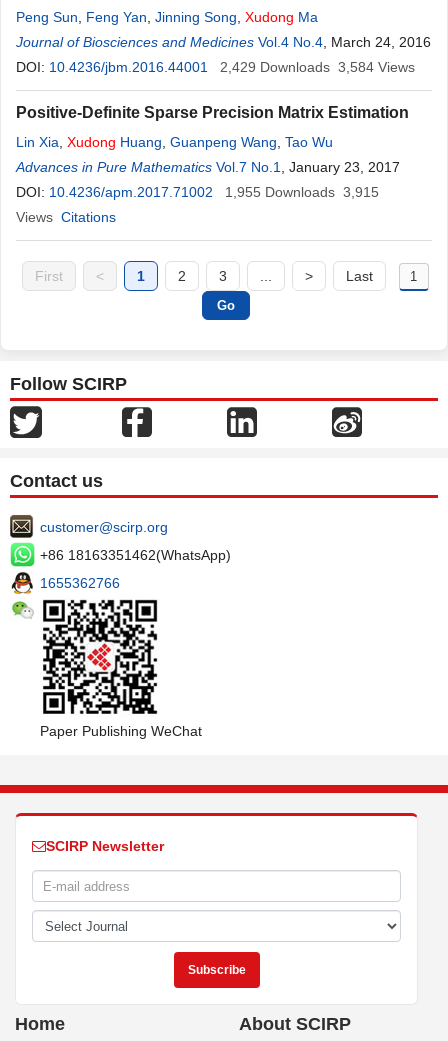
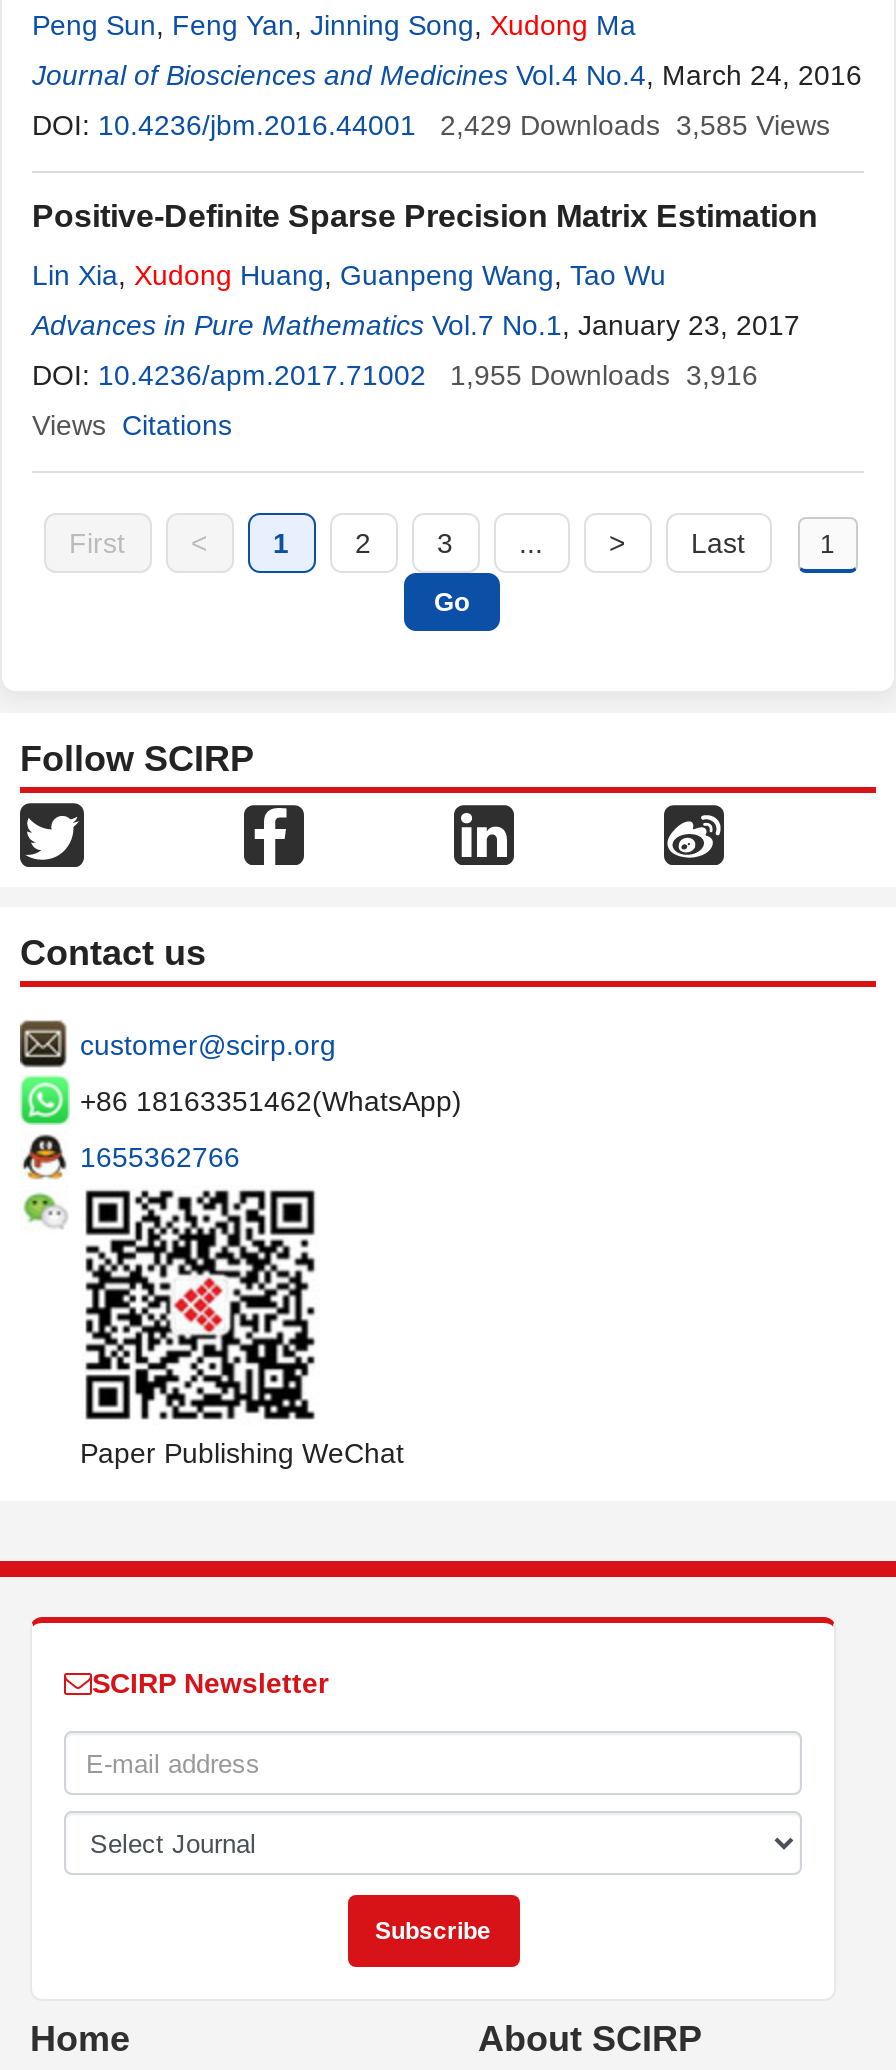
- 2,429 Downloads 3,584 Views
+ 2,429 Downloads 3,585 Views

- DOI: 10.4236/apm.2017.71002 1,955 Downloads 3,915
+ DOI: 10.4236/apm.2017.71002 1,955 Downloads 3,916
